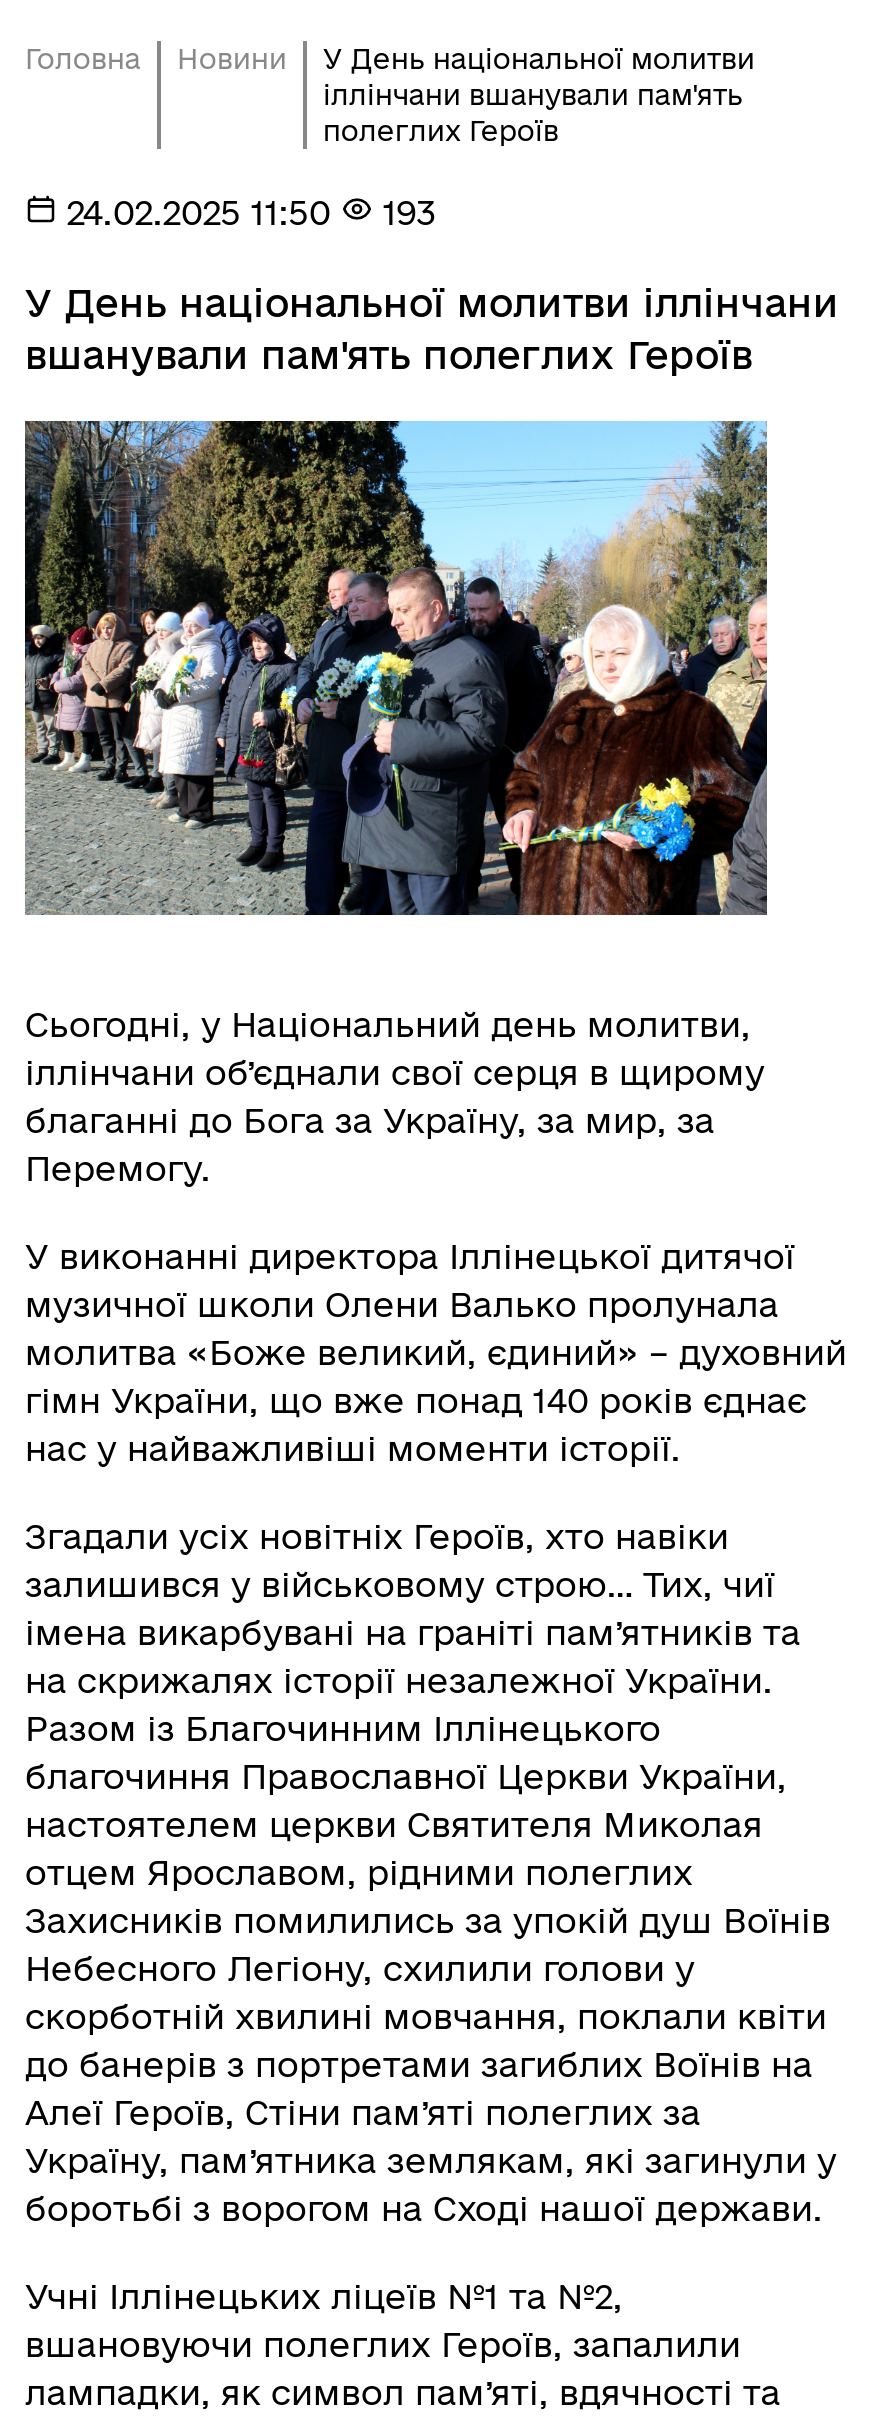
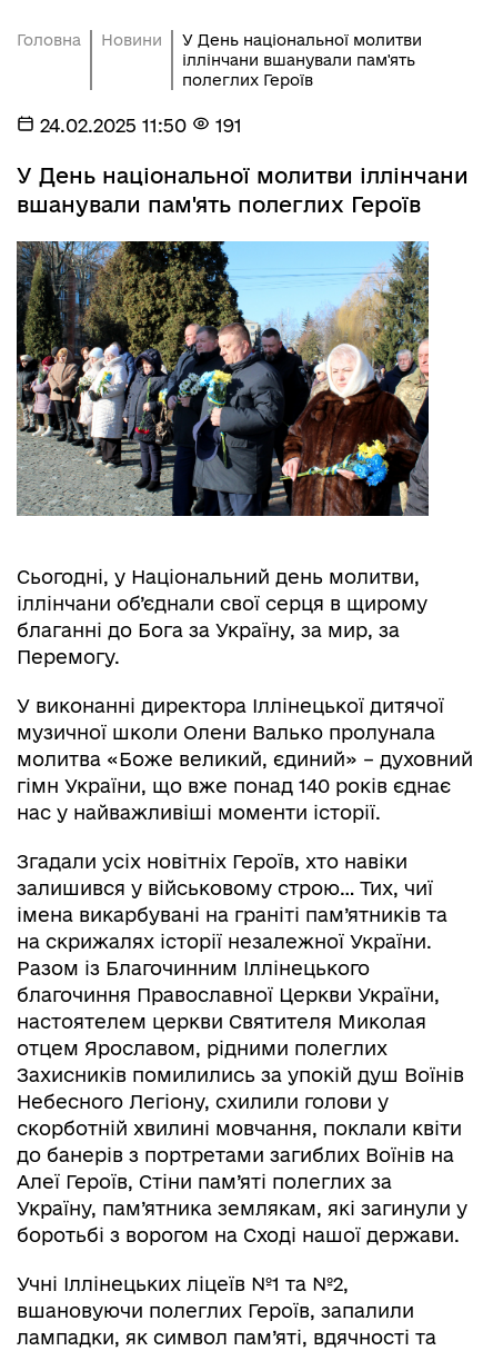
- 24.02.2025 11:50 193
+ 24.02.2025 11:50 191
